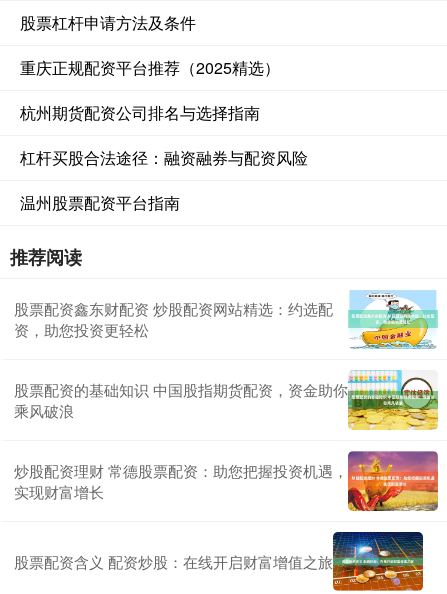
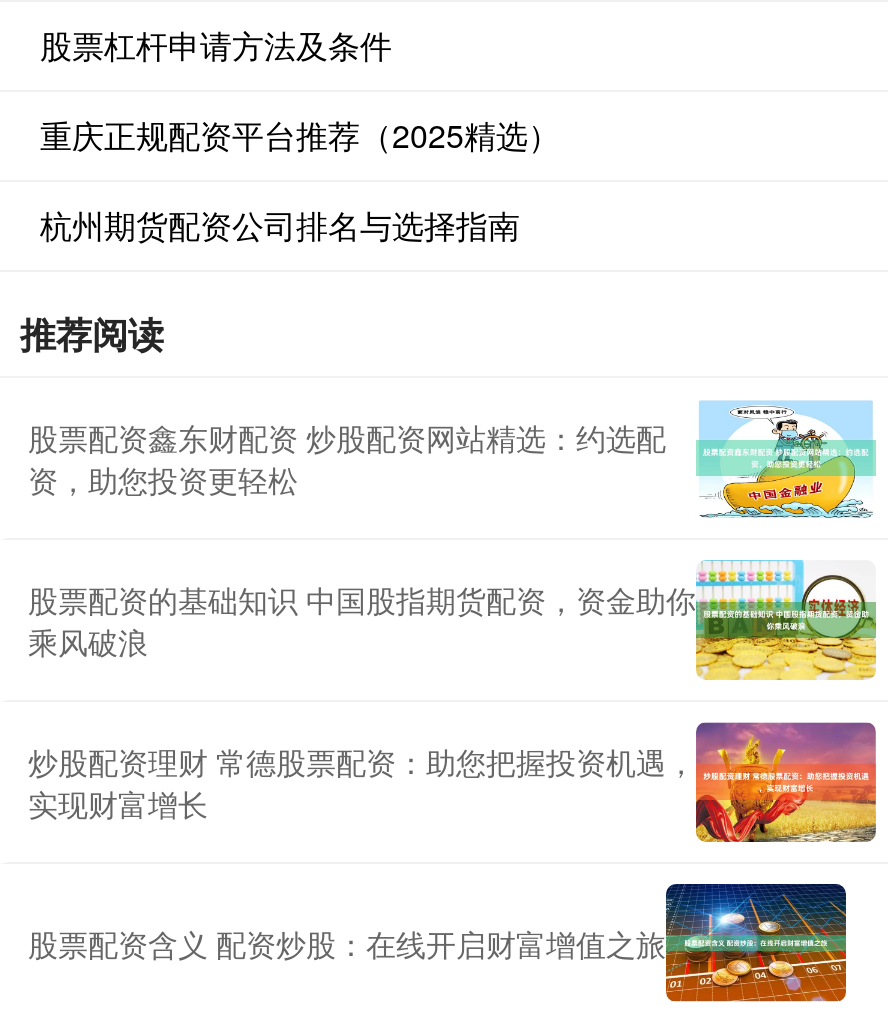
- 杠杆买股合法途径：融资融券与配资风险
- 温州股票配资平台指南
